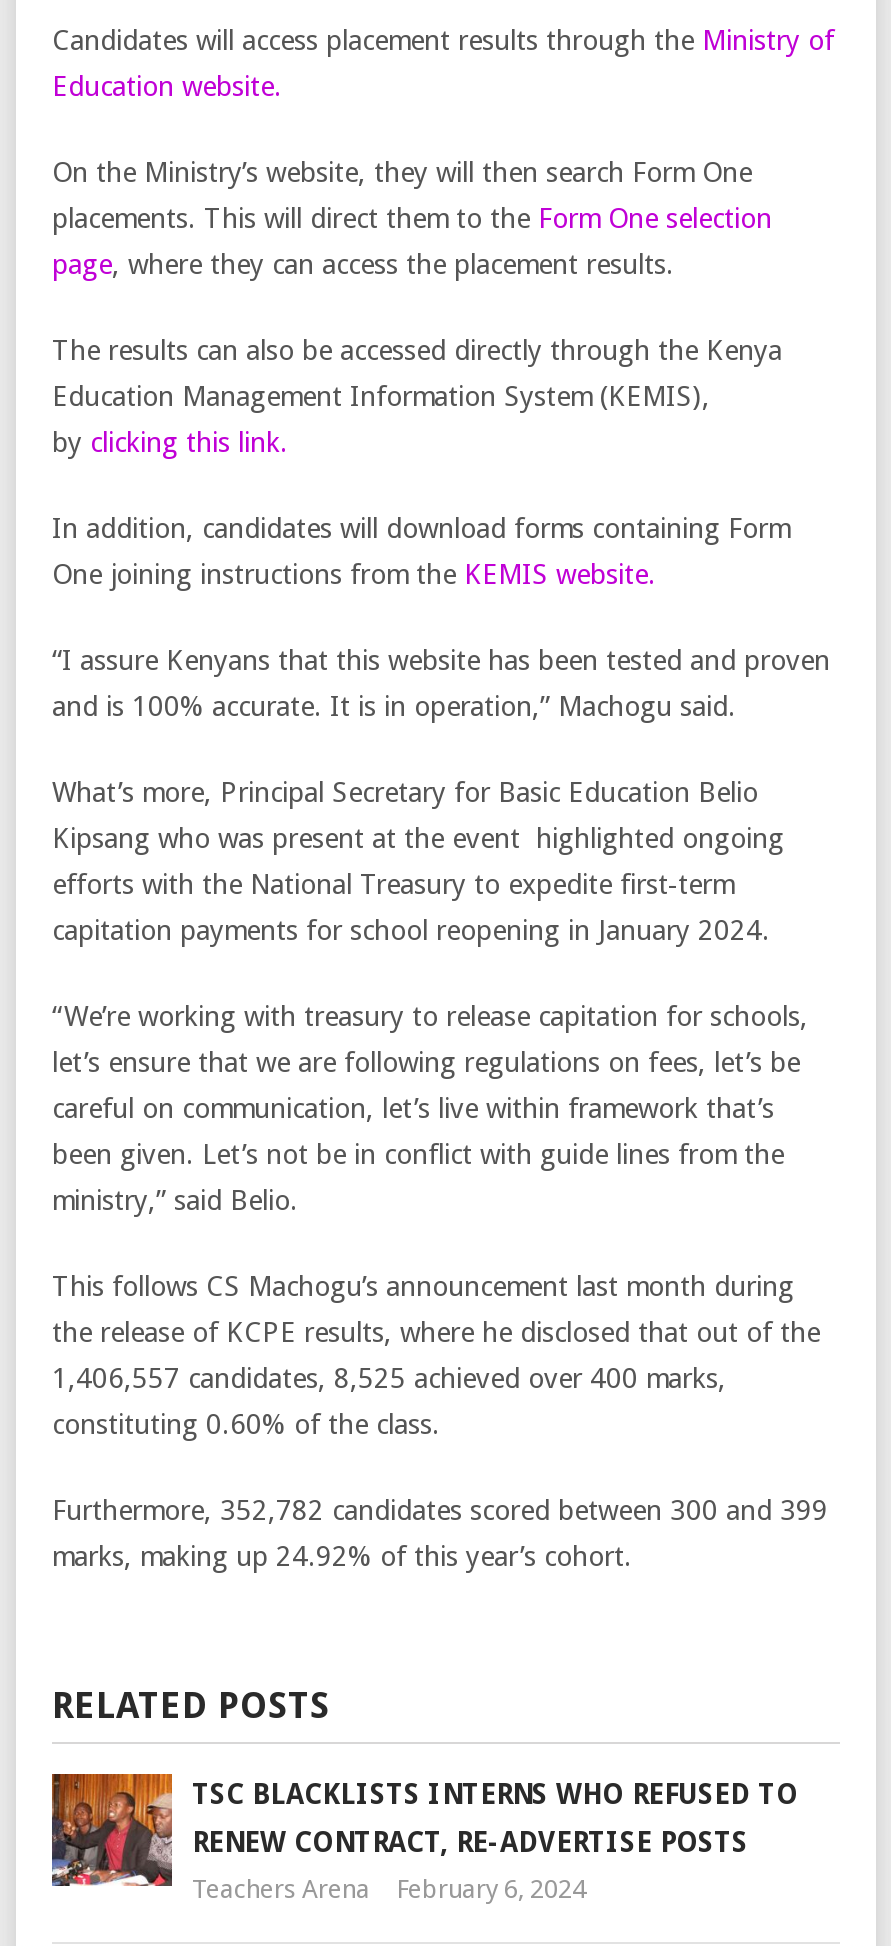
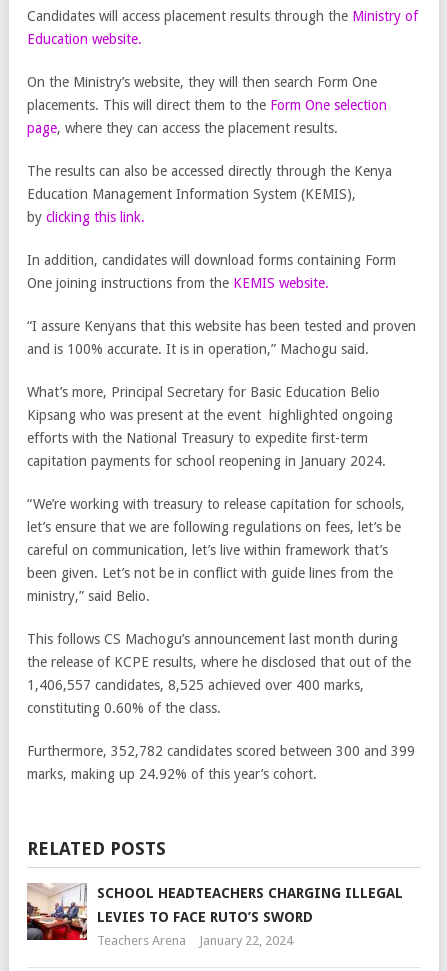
- [image]
- TSC BLACKLISTS INTERNS WHO REFUSED TO
+ [image]
+ SCHOOL HEADTEACHERS CHARGING ILLEGAL

- RENEW CONTRACT, RE-ADVERTISE POSTS
+ LEVIES TO FACE RUTO’S SWORD

- Teachers Arena February 6, 2024
+ Teachers Arena January 22, 2024
